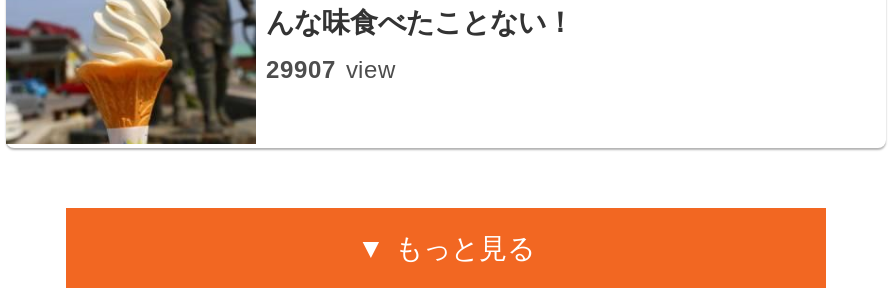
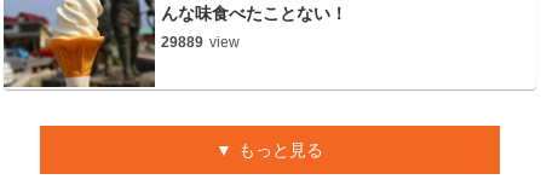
- 29907 view
+ 29889 view
